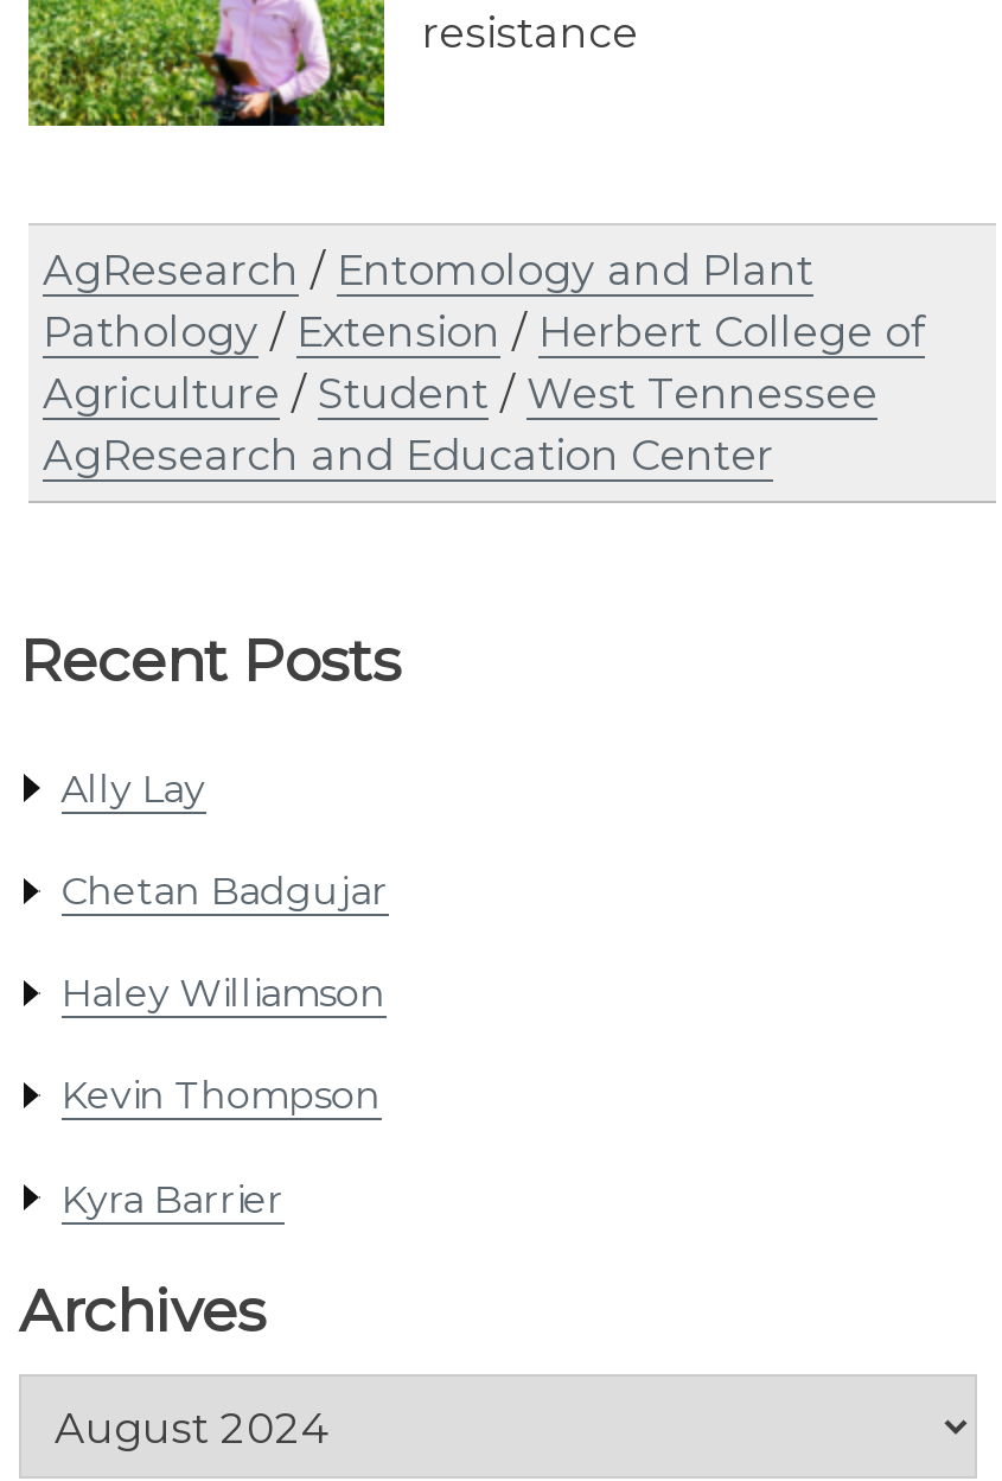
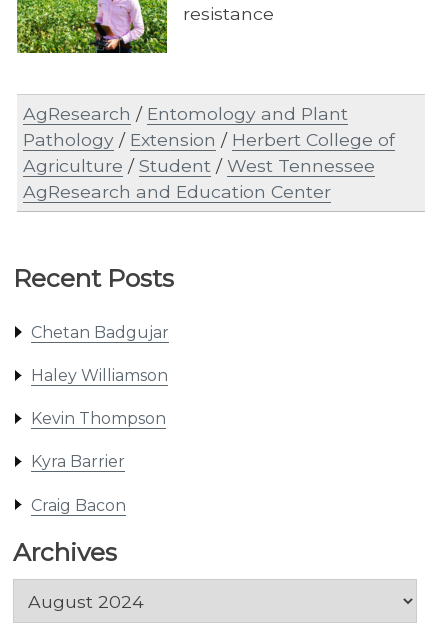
- Ally Lay

moved up: Chetan Badgujar | Haley Williamson | Kevin Thompson | Kyra Barrier

+ Craig Bacon
